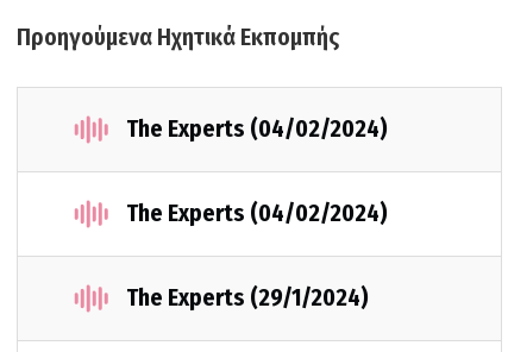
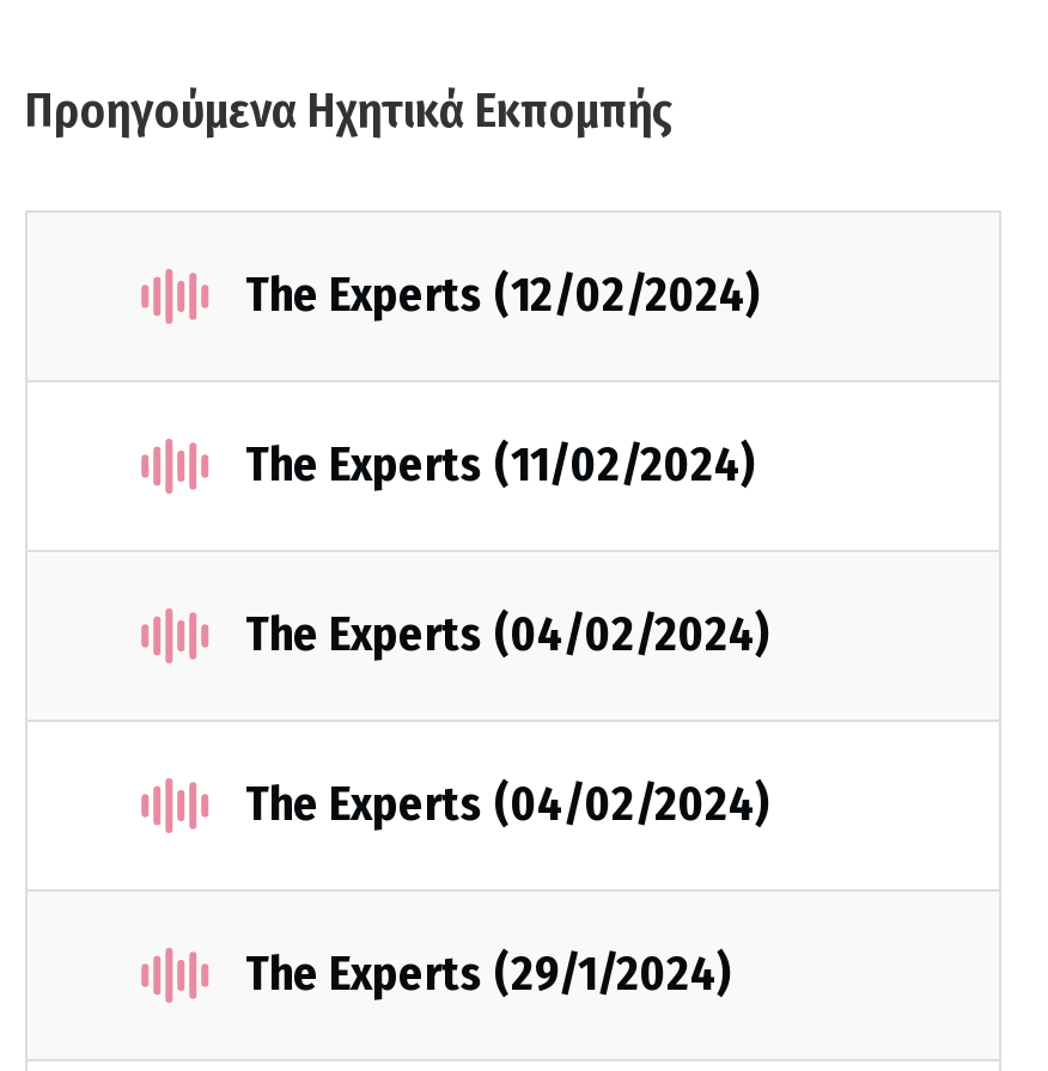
+ The Experts (12/02/2024)
+ The Experts (11/02/2024)
